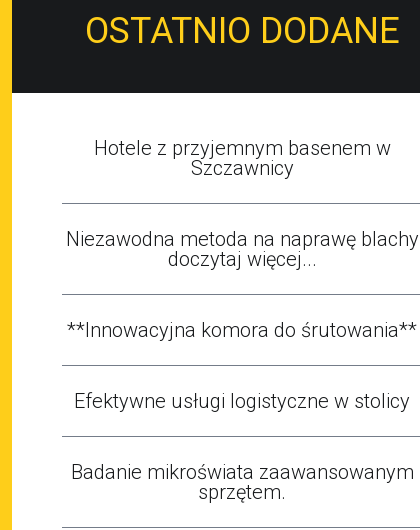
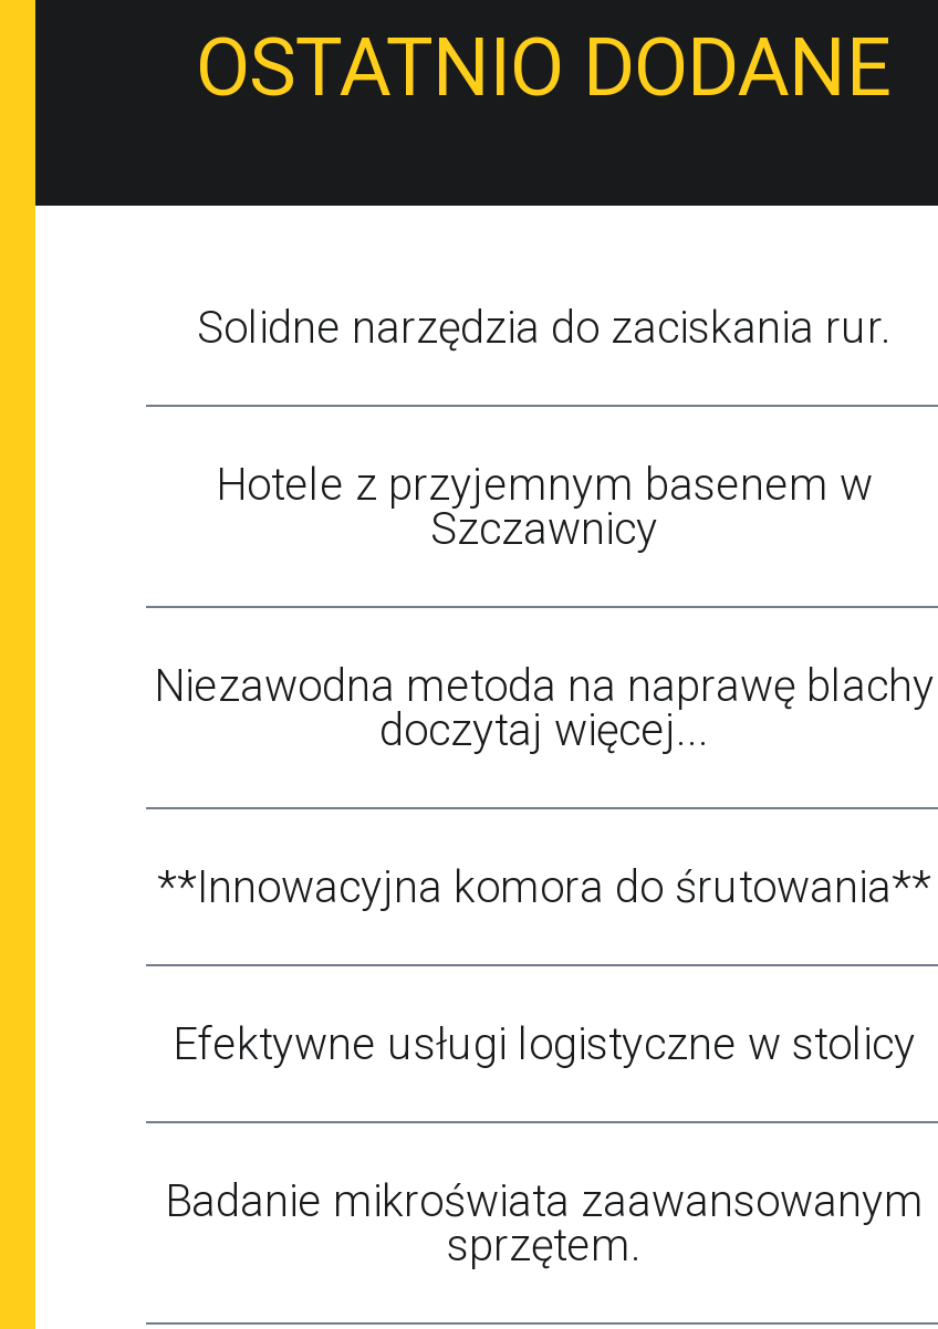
+ Solidne narzędzia do zaciskania rur.
